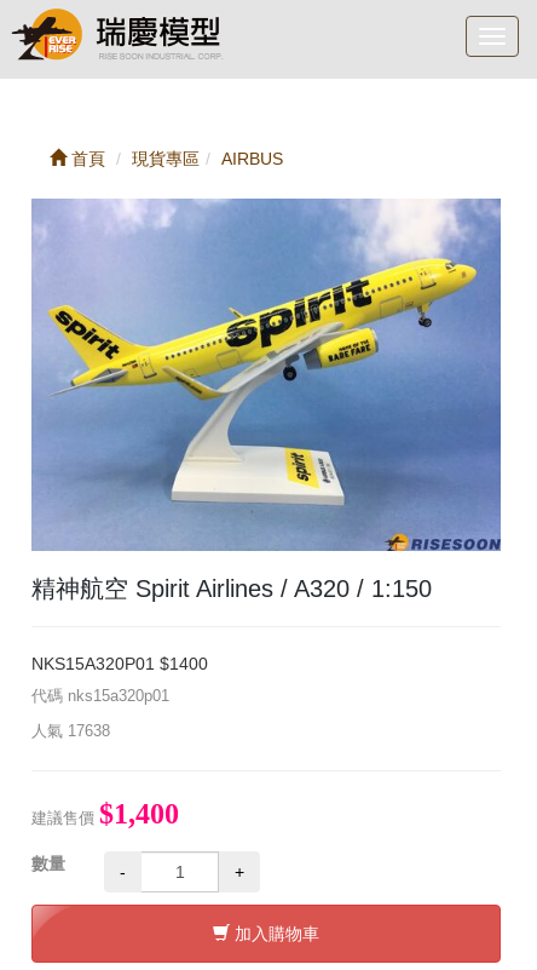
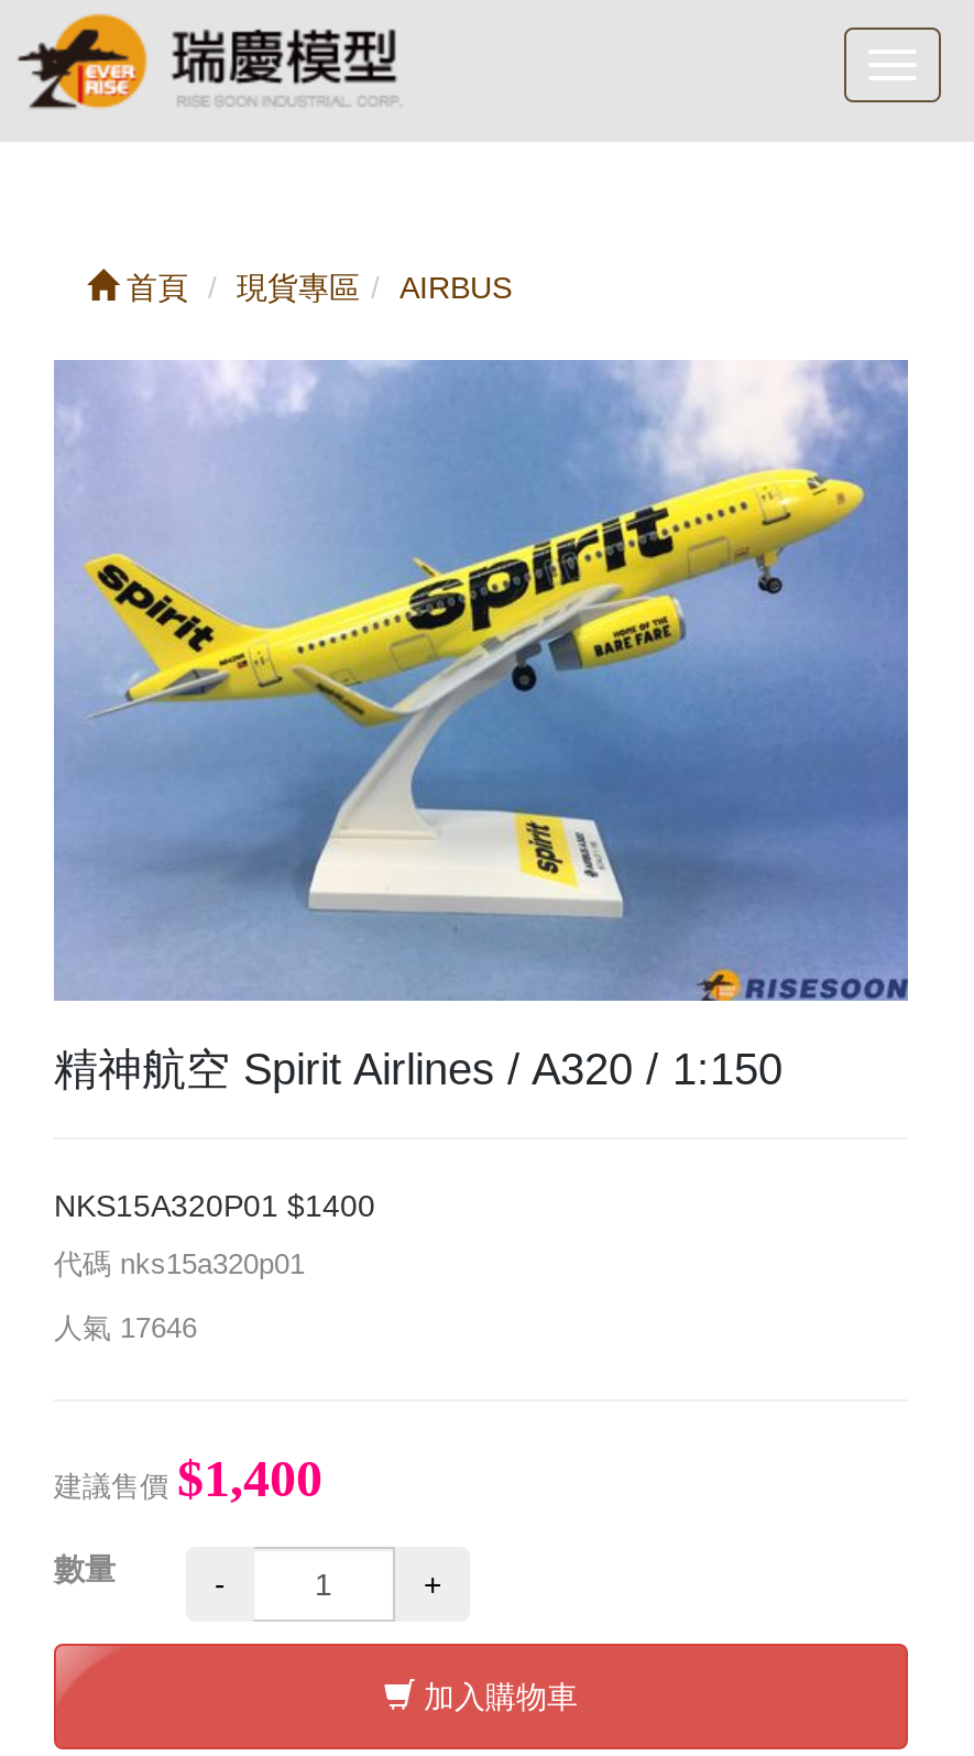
- 人氣17638
+ 人氣17646
